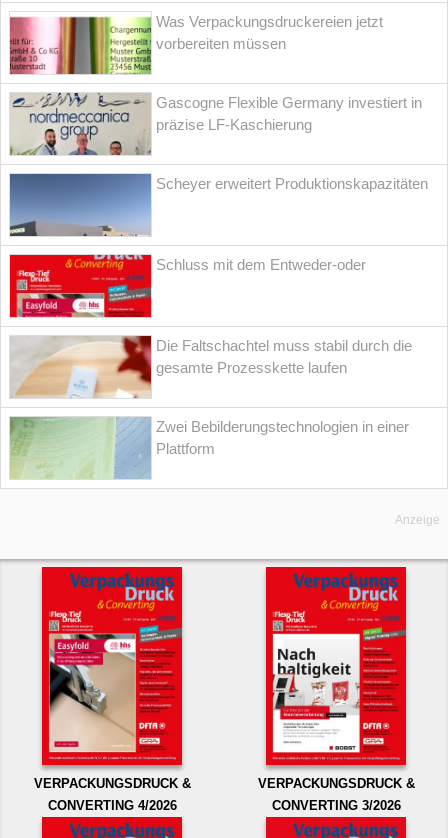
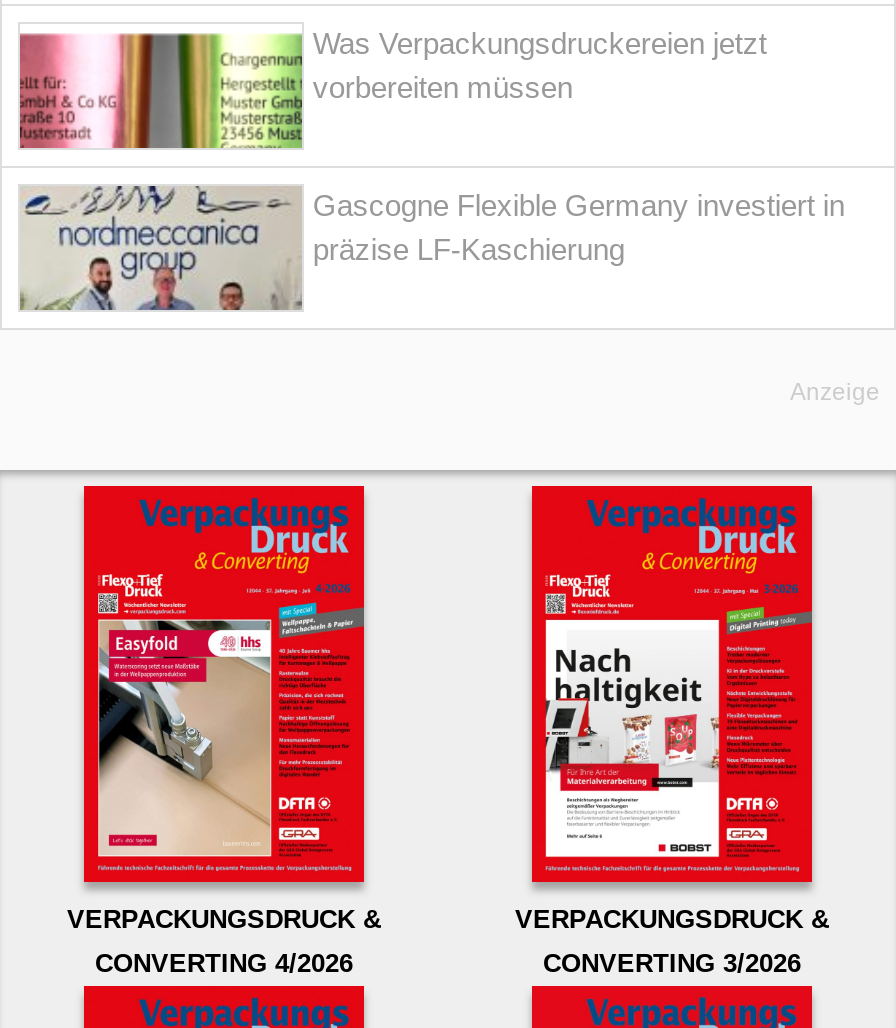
- [image]
- Scheyer erweitert Produktionskapazitäten

- [image]
- Schluss mit dem Entweder-oder

- [image]
- Die Faltschachtel muss stabil durch die
- gesamte Prozesskette laufen
- Zwei Bebilderungstechnologien in einer
- Plattform

- [image]
